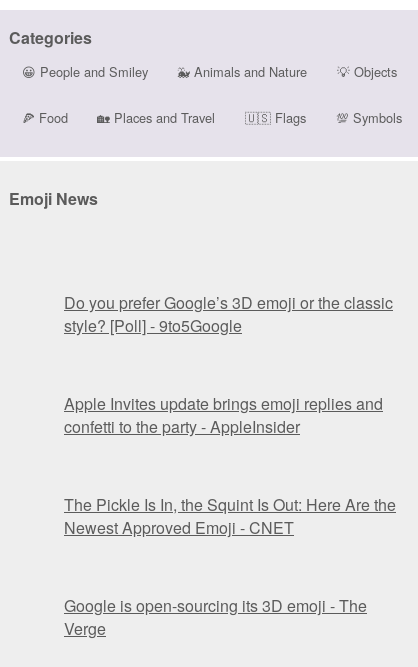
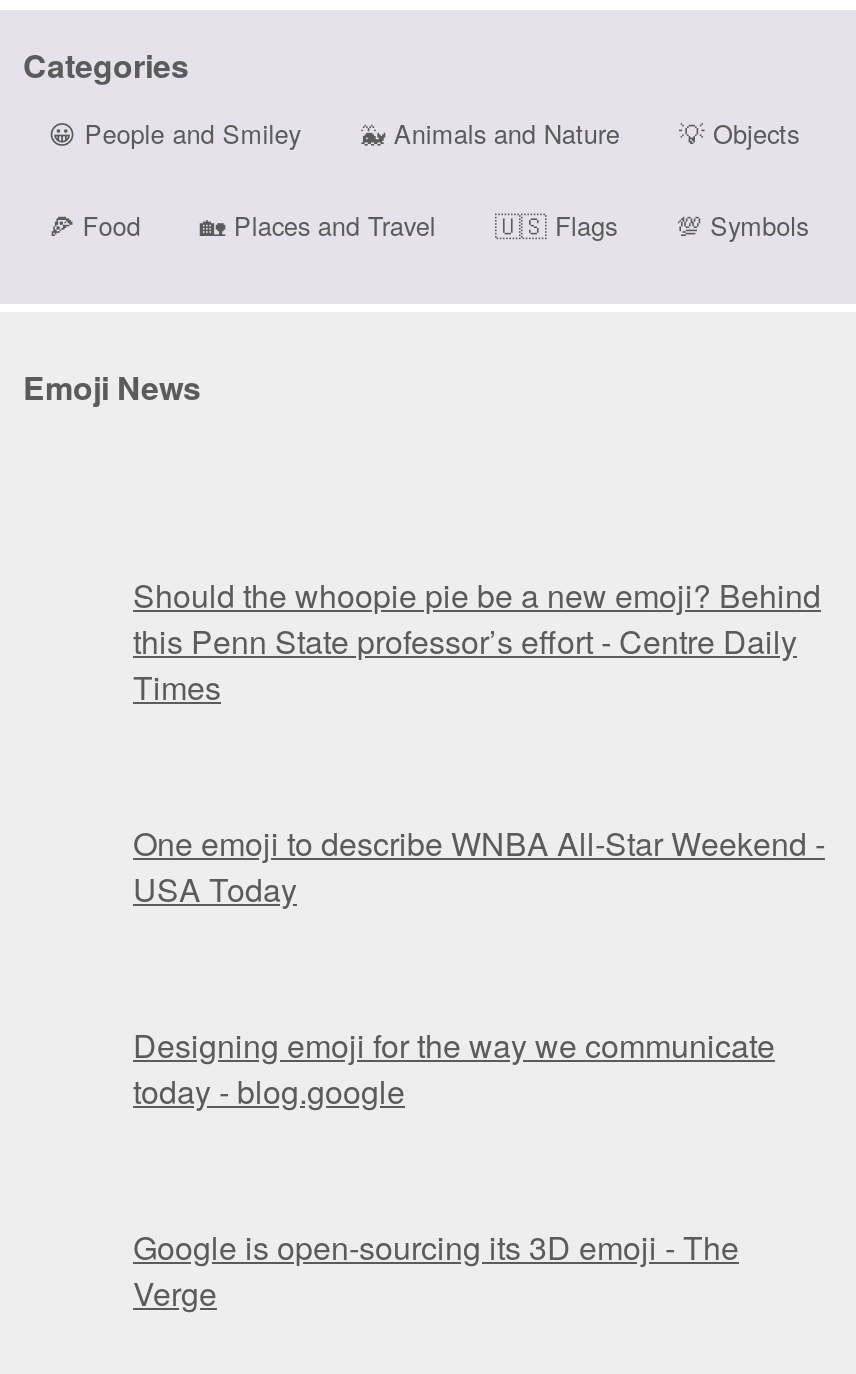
- Do you prefer Google’s 3D emoji or the classic
- style? [Poll] - 9to5Google
+ Should the whoopie pie be a new emoji? Behind
+ this Penn State professor’s effort - Centre Daily
+ Times

- Apple Invites update brings emoji replies and
- confetti to the party - AppleInsider
+ One emoji to describe WNBA All-Star Weekend -
+ USA Today

- The Pickle Is In, the Squint Is Out: Here Are the
- Newest Approved Emoji - CNET
+ Designing emoji for the way we communicate
+ today - blog.google
